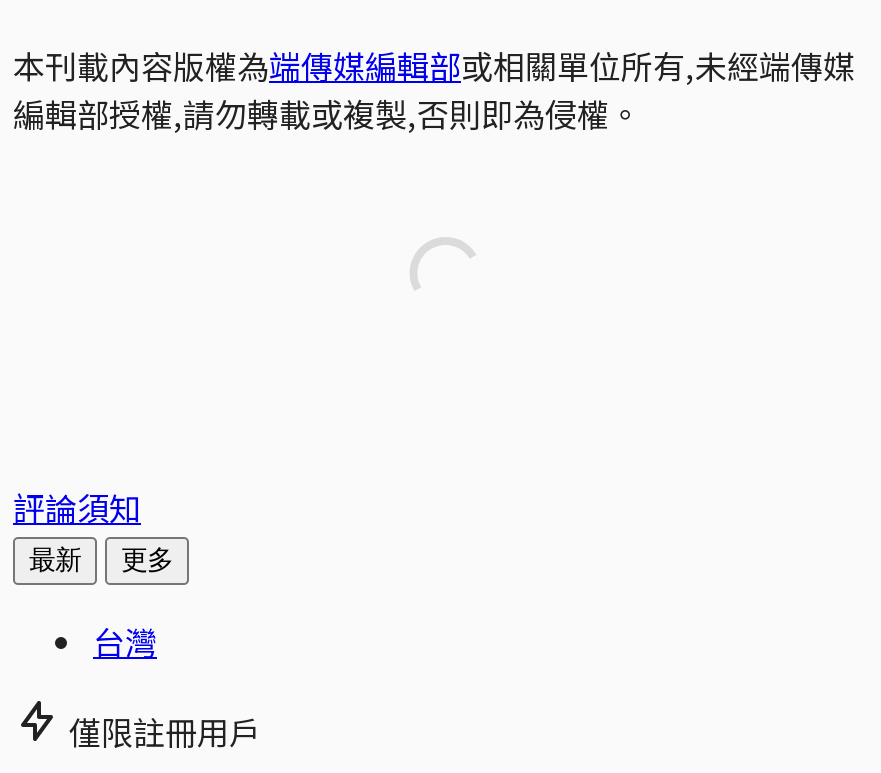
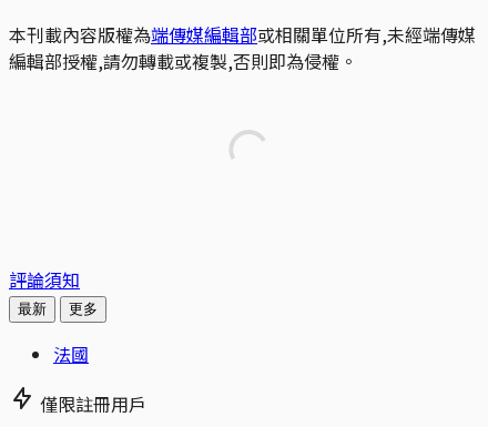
- 台灣
+ 法國
